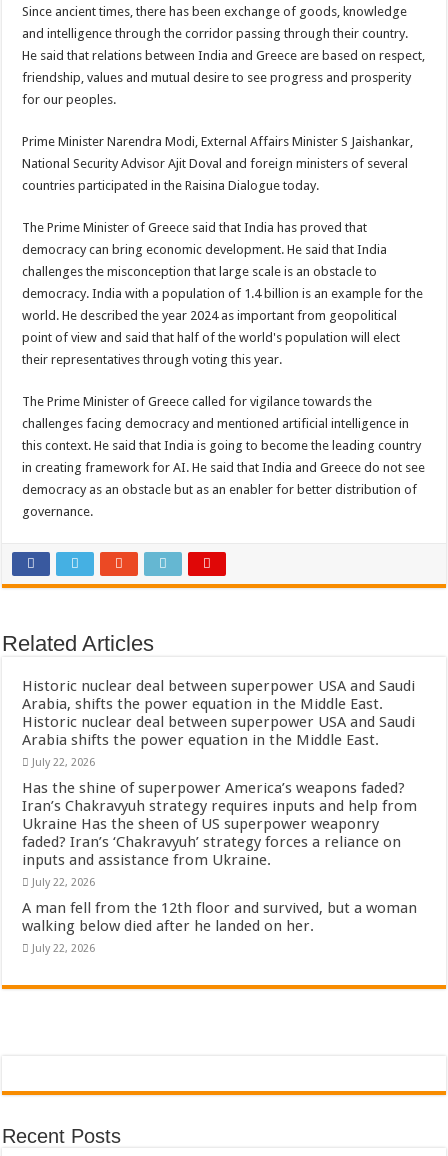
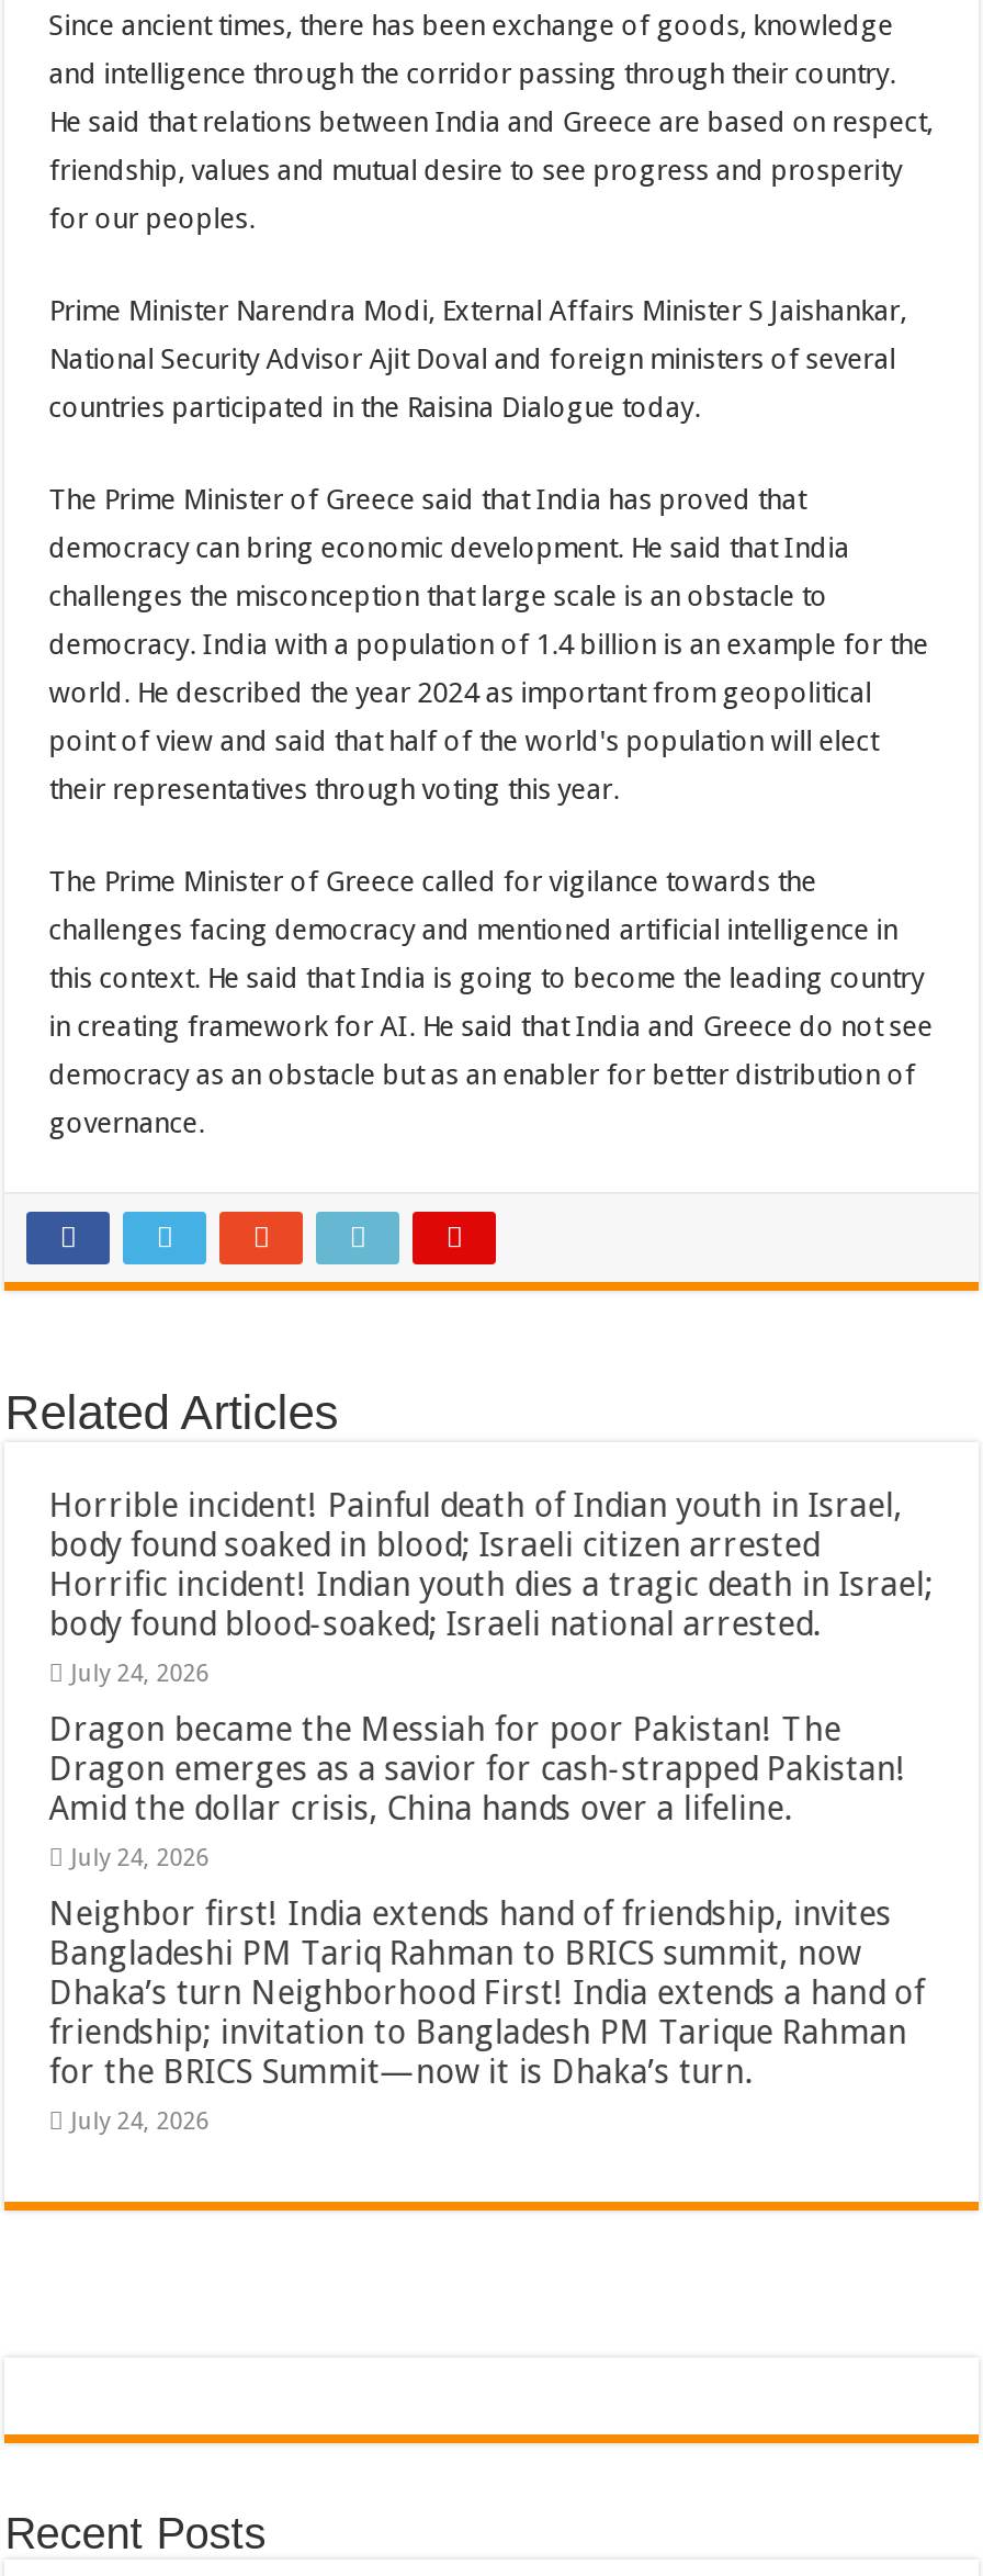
- Historic nuclear deal between superpower USA and Saudi
- Arabia, shifts the power equation in the Middle East.
- Historic nuclear deal between superpower USA and Saudi
- Arabia shifts the power equation in the Middle East.
- July 22, 2026
+ Horrible incident! Painful death of Indian youth in Israel,
+ body found soaked in blood; Israeli citizen arrested
+ Horrific incident! Indian youth dies a tragic death in Israel;
+ body found blood-soaked; Israeli national arrested.
+ July 24, 2026

- Has the shine of superpower America’s weapons faded?
- Iran’s Chakravyuh strategy requires inputs and help from
- Ukraine Has the sheen of US superpower weaponry
- faded? Iran’s ‘Chakravyuh’ strategy forces a reliance on
- inputs and assistance from Ukraine.
- July 22, 2026
+ Dragon became the Messiah for poor Pakistan! The
+ Dragon emerges as a savior for cash-strapped Pakistan!
+ Amid the dollar crisis, China hands over a lifeline.
+ July 24, 2026

- A man fell from the 12th floor and survived, but a woman
- walking below died after he landed on her.
- July 22, 2026
+ Neighbor first! India extends hand of friendship, invites
+ Bangladeshi PM Tariq Rahman to BRICS summit, now
+ Dhaka’s turn Neighborhood First! India extends a hand of
+ friendship; invitation to Bangladesh PM Tarique Rahman
+ for the BRICS Summit—now it is Dhaka’s turn.
+ July 24, 2026
